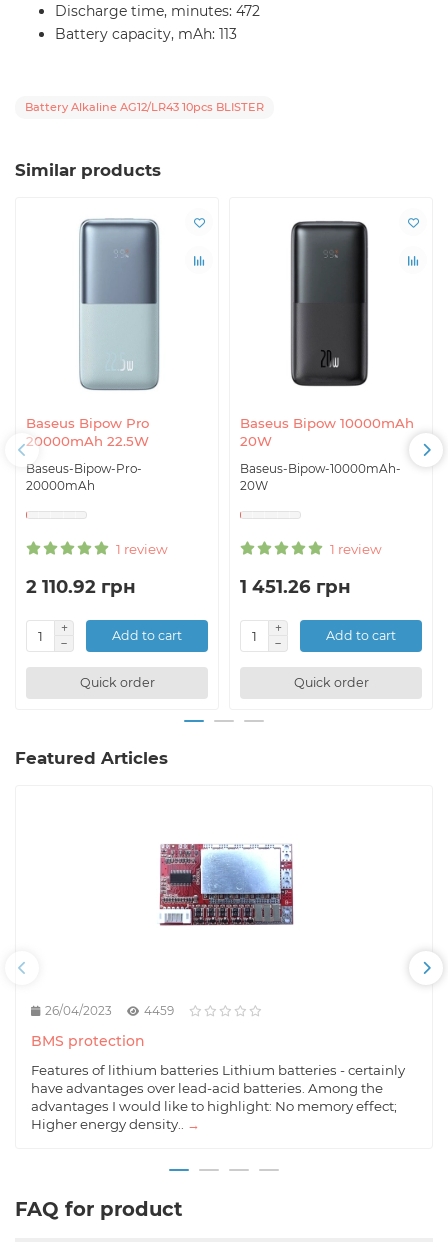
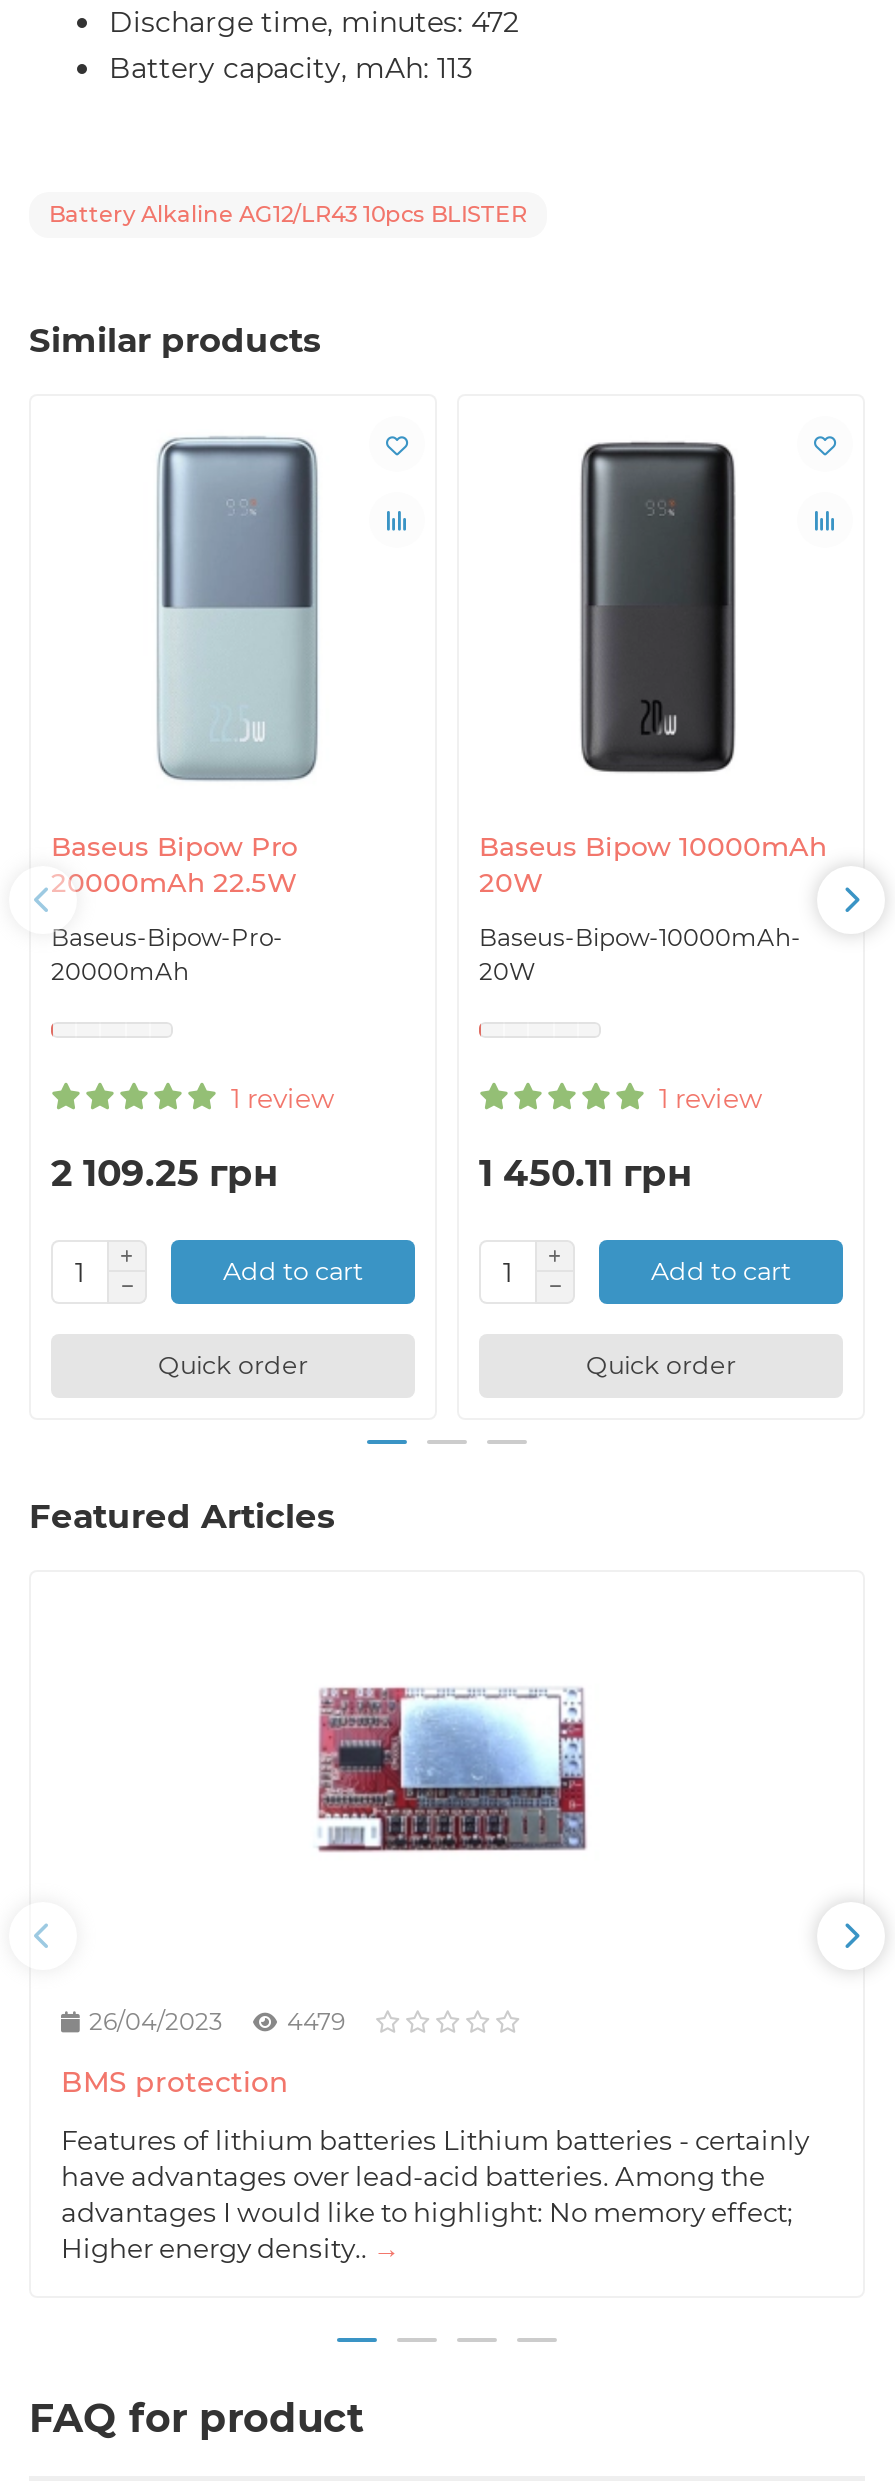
- 2 110.92 грн
+ 2 109.25 грн

- 1 451.26 грн
+ 1 450.11 грн

- 4459
+ 4479
